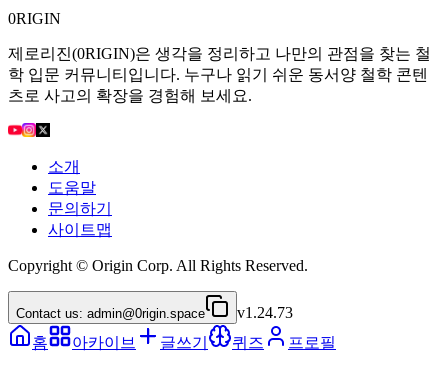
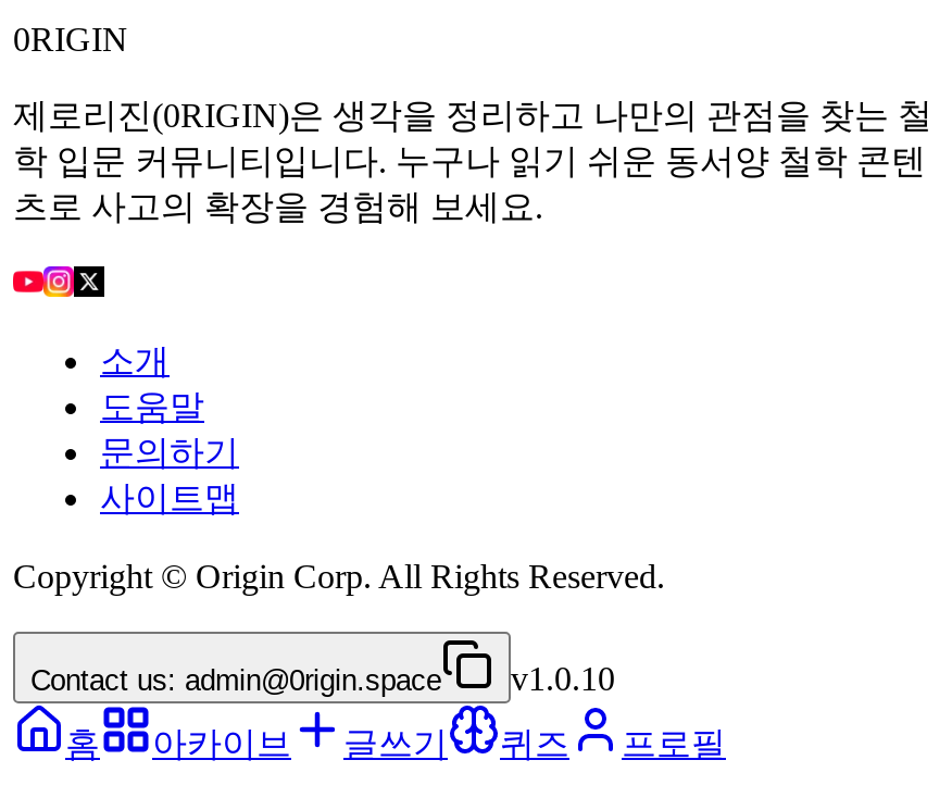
- v1.24.73
+ v1.0.10
